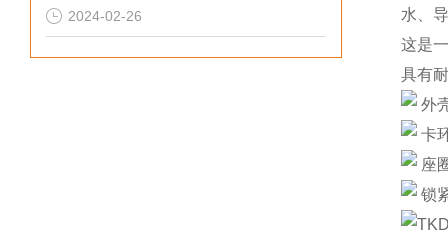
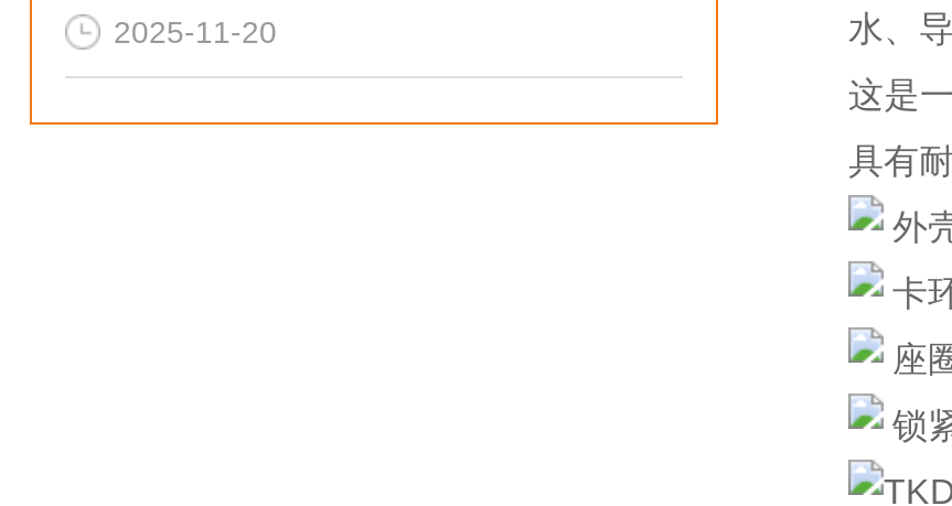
- 2024-02-26
+ 2025-11-20
